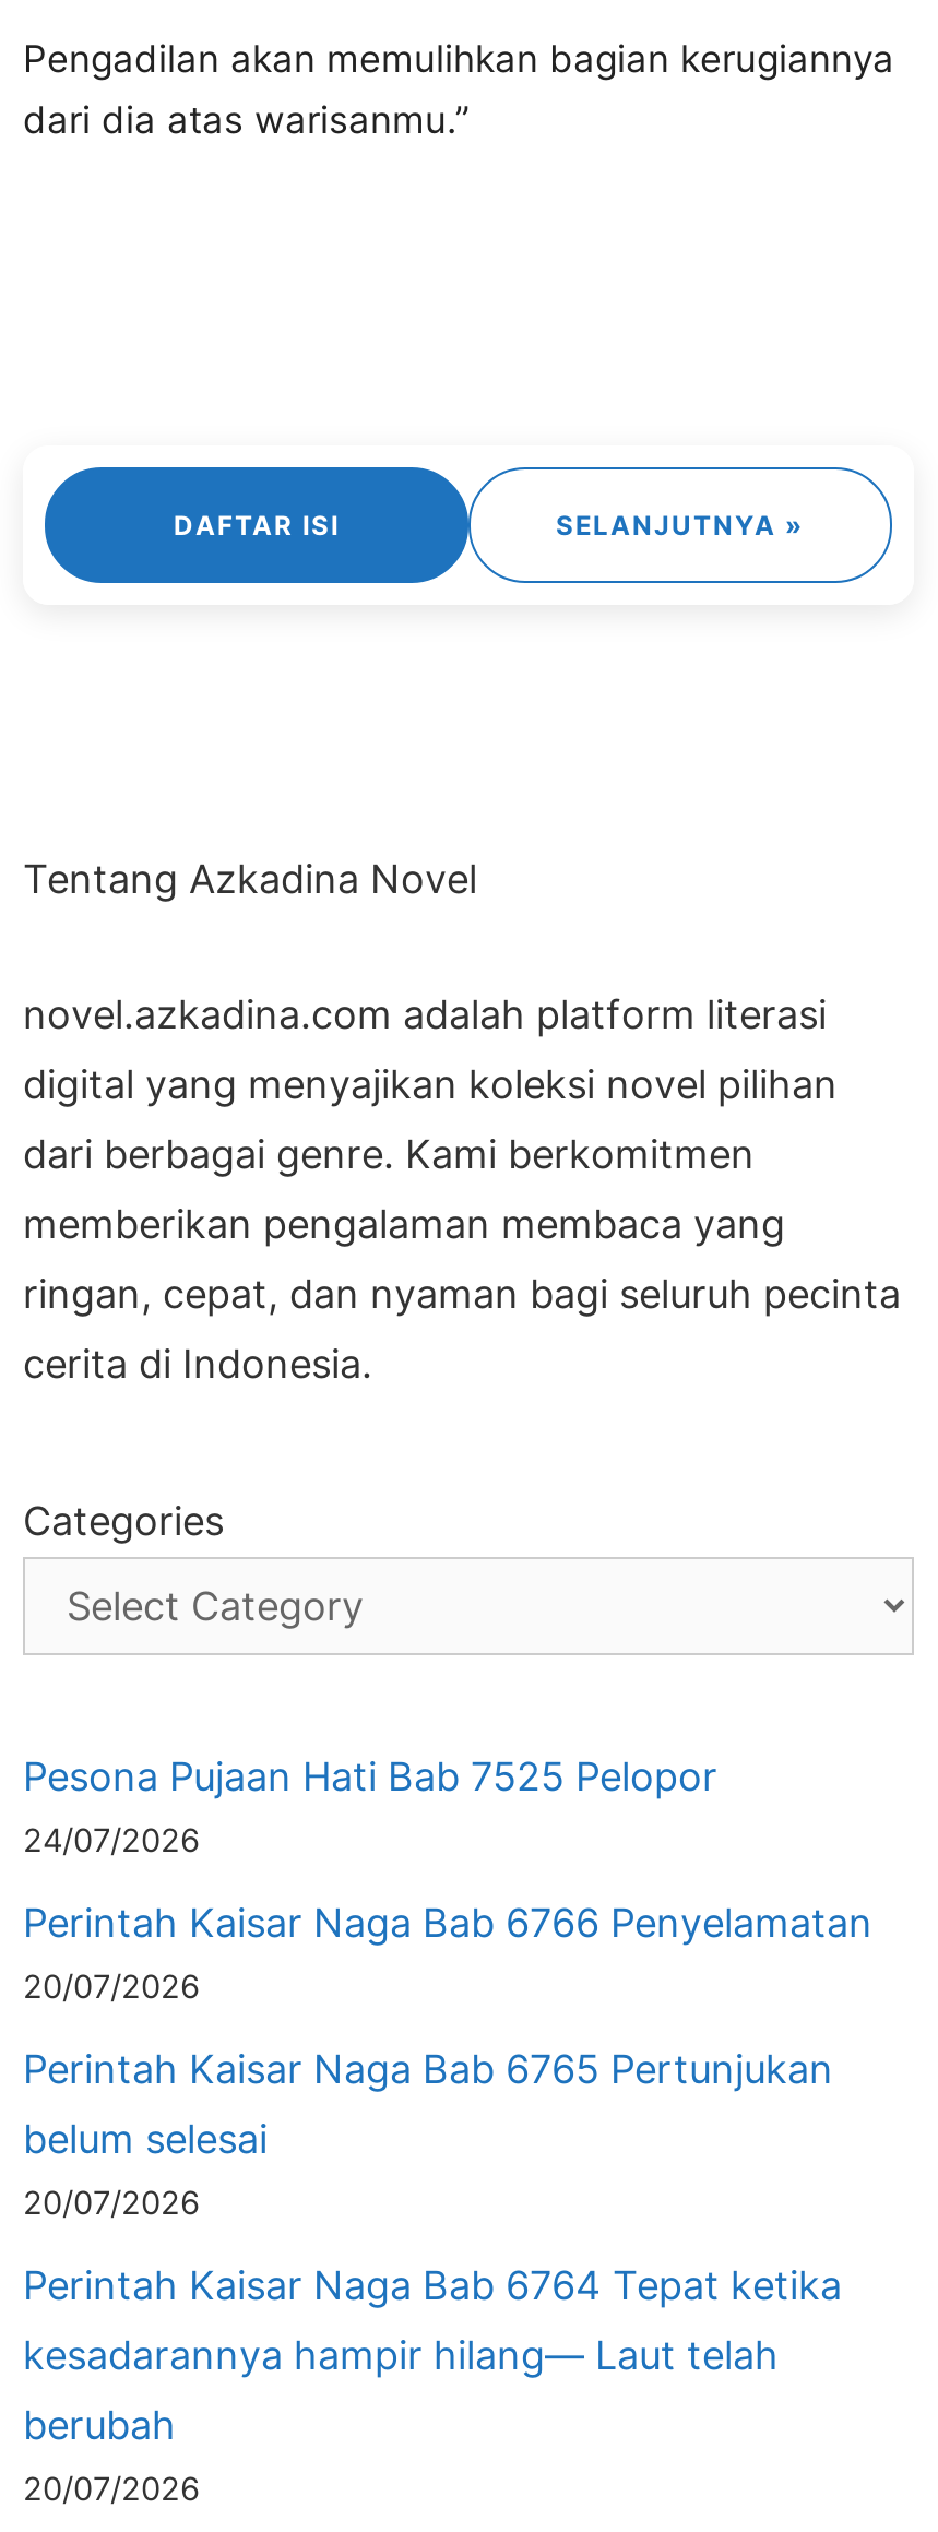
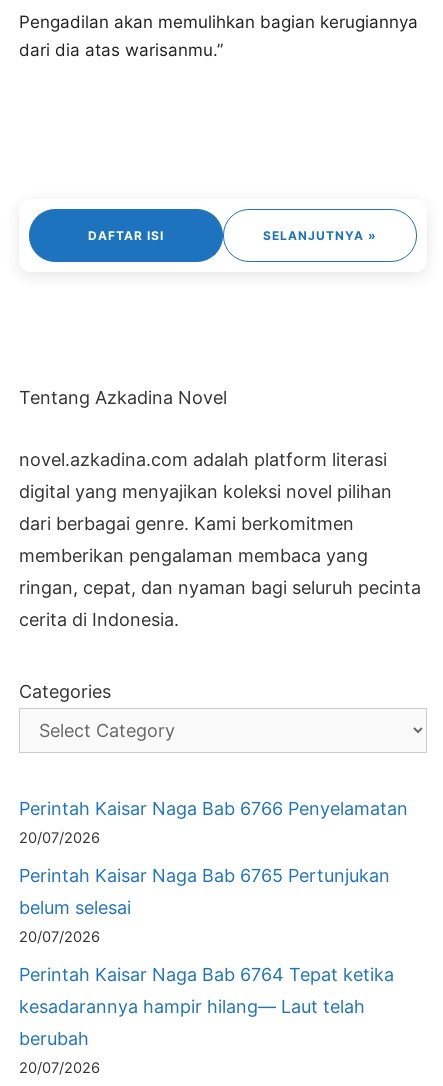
- Pesona Pujaan Hati Bab 7525 Pelopor
- 24/07/2026
